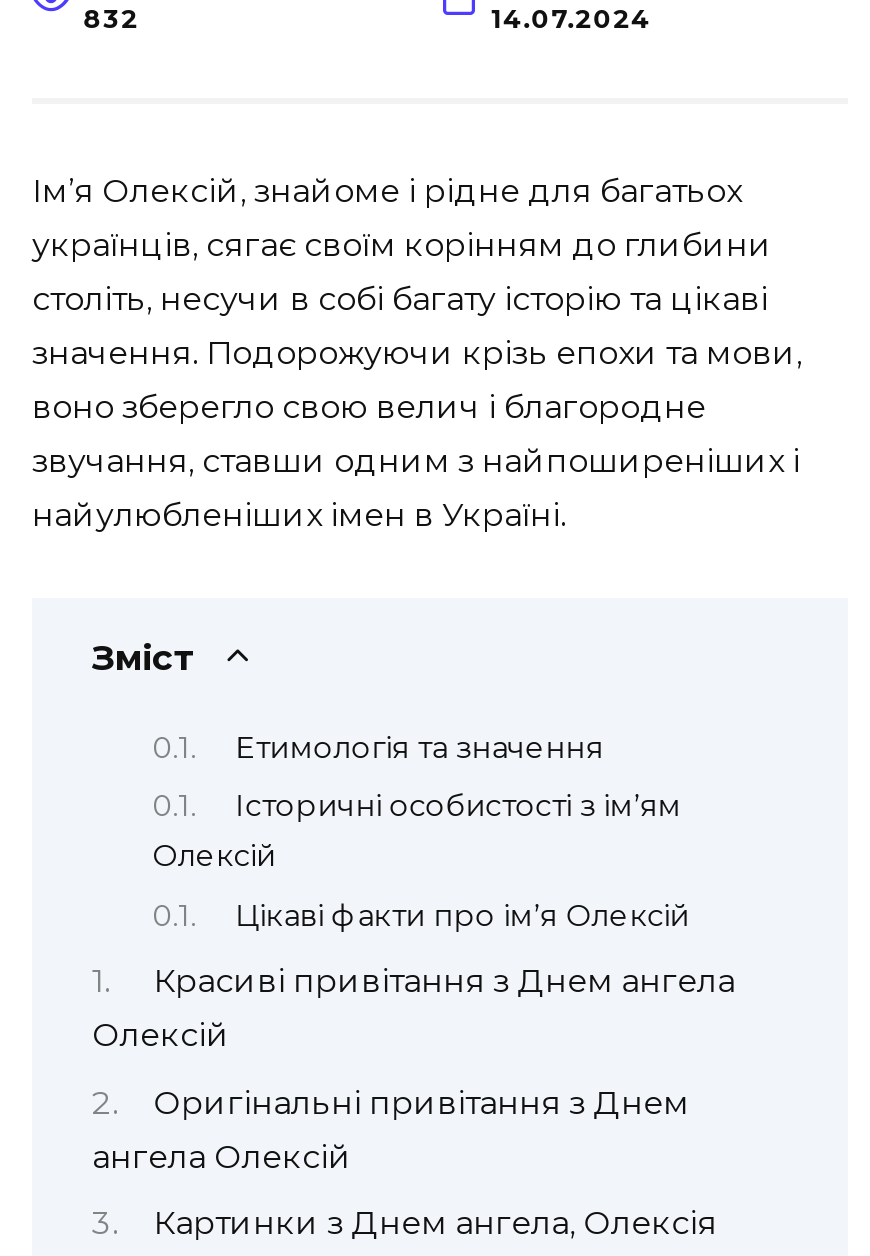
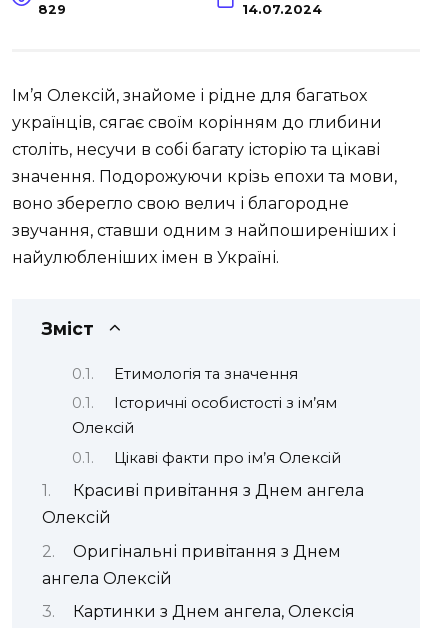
- 832
+ 829
